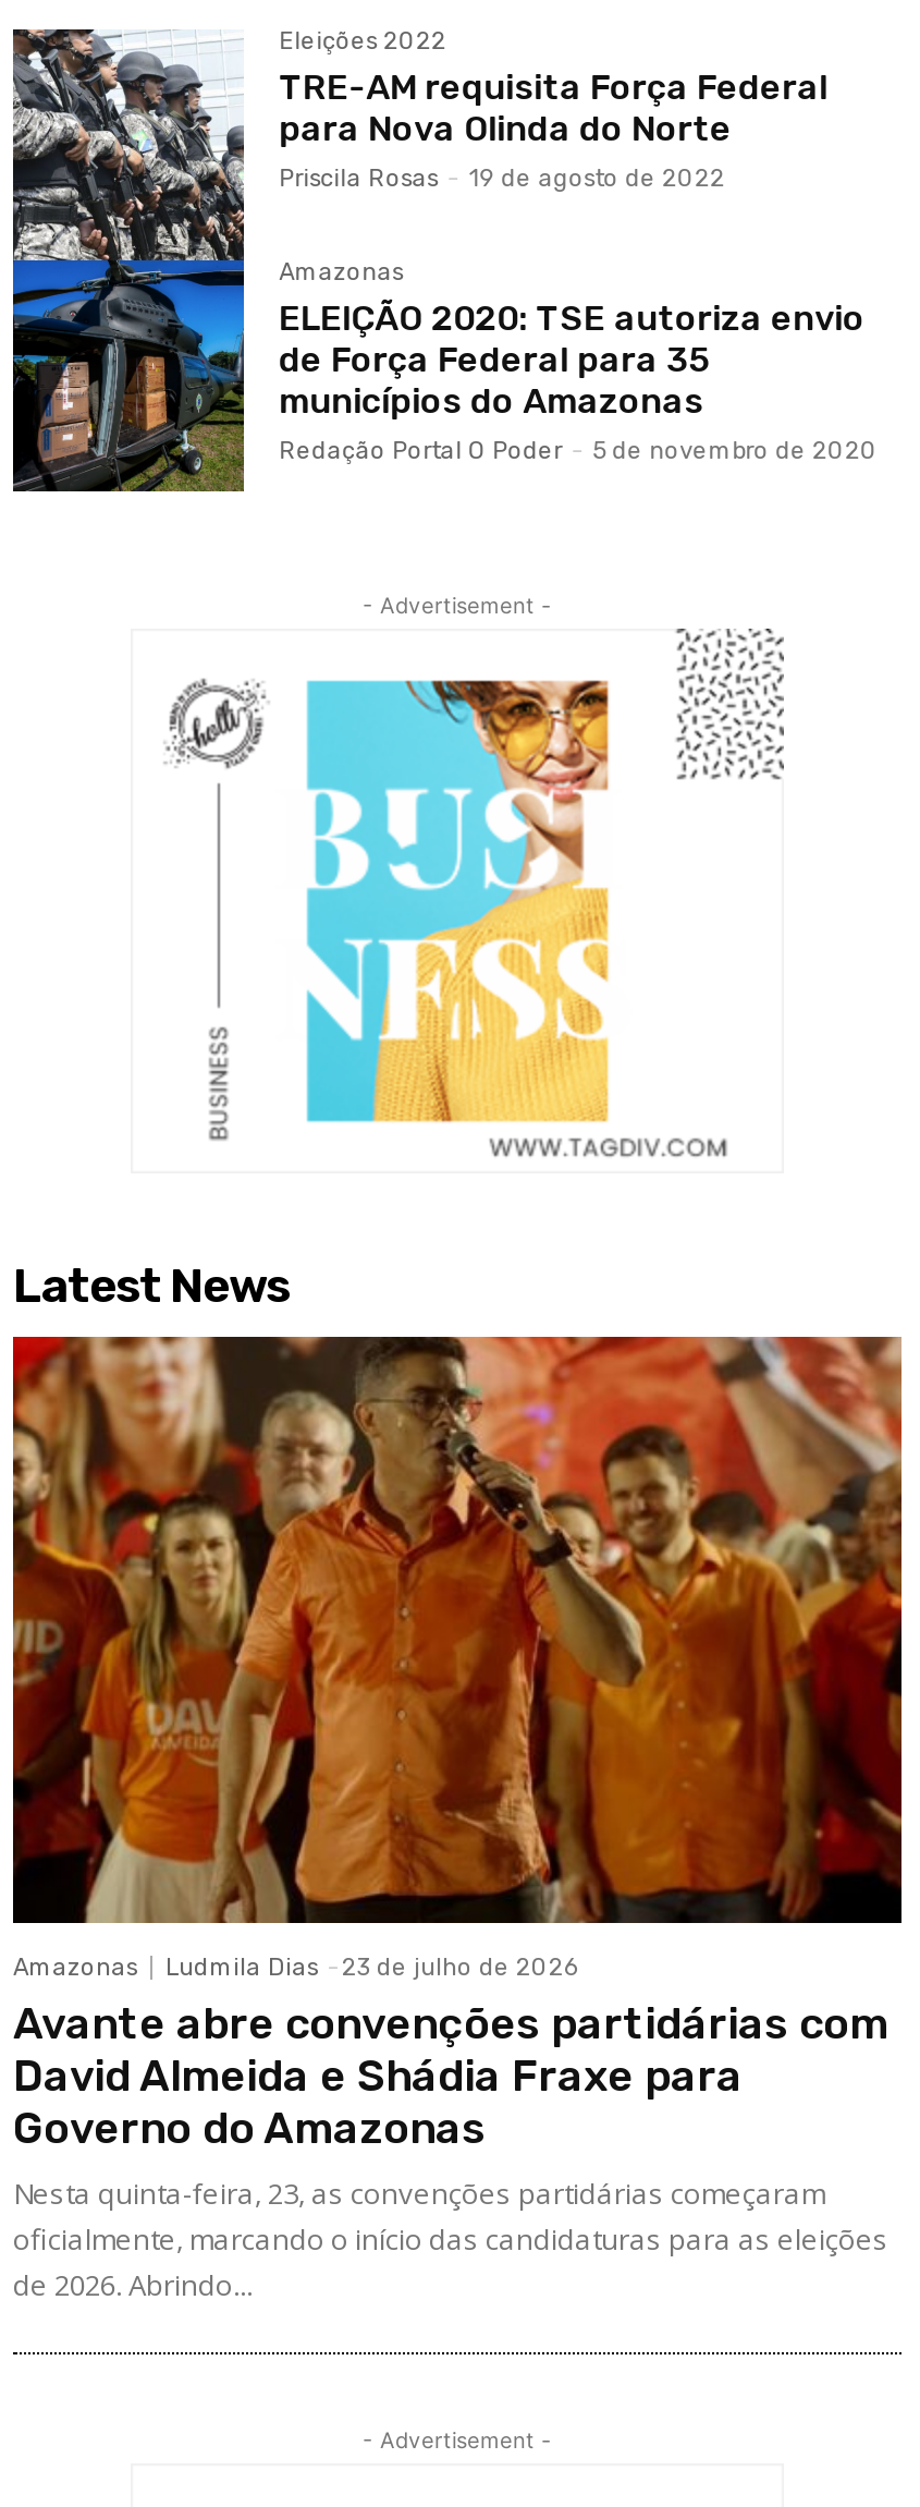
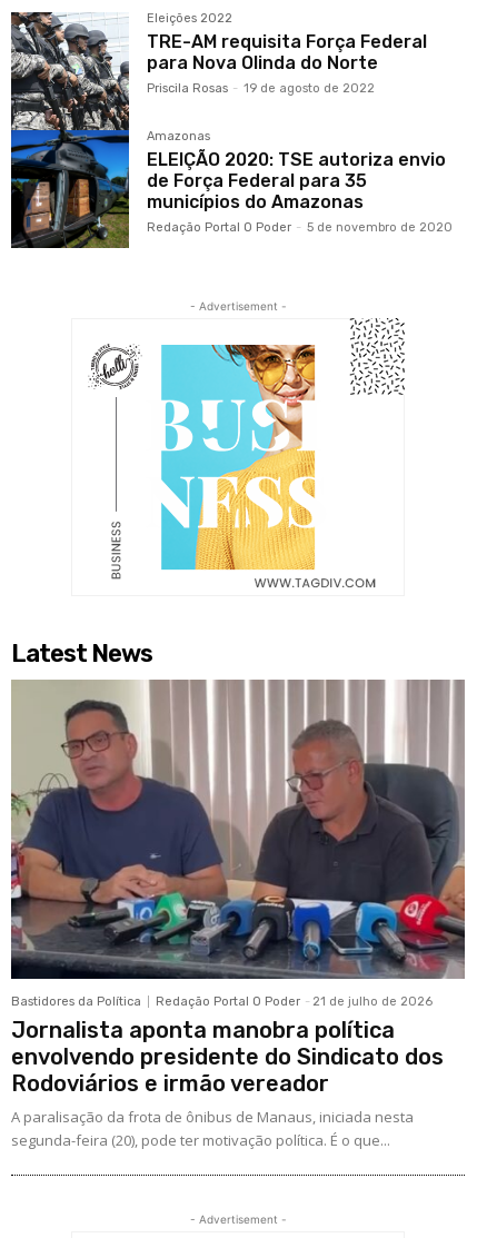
- [image]
- Amazonas
- Ludmila Dias - 23 de julho de 2026
- Avante abre convenções partidárias com
- David Almeida e Shádia Fraxe para
- Governo do Amazonas
- Nesta quinta-feira, 23, as convenções partidárias começaram
- oficialmente, marcando o início das candidaturas para as eleições
- de 2026. Abrindo...
+ [image]
+ Bastidores da Política
+ Redação Portal O Poder - 21 de julho de 2026
+ Jornalista aponta manobra política
+ envolvendo presidente do Sindicato dos
+ Rodoviários e irmão vereador
+ A paralisação da frota de ônibus de Manaus, iniciada nesta
+ segunda-feira (20), pode ter motivação política. É o que...
